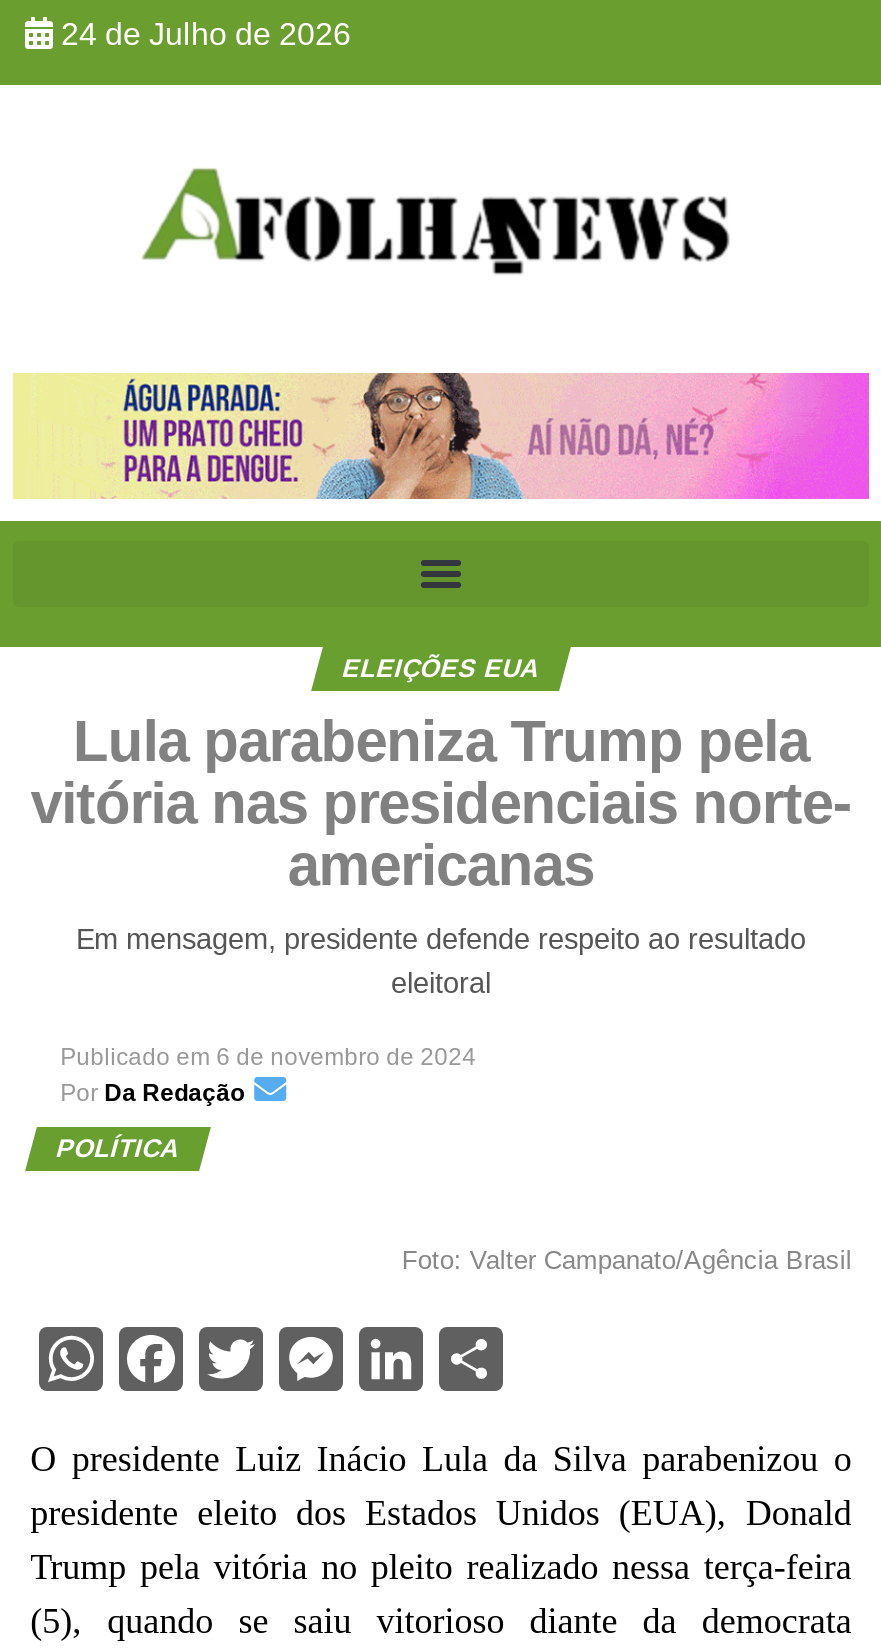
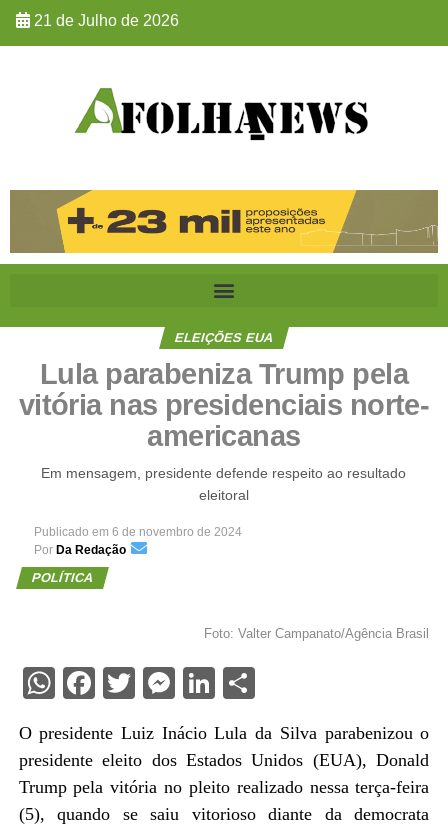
- 24 de Julho de 2026
+ 21 de Julho de 2026

- [image]
+ [image]
